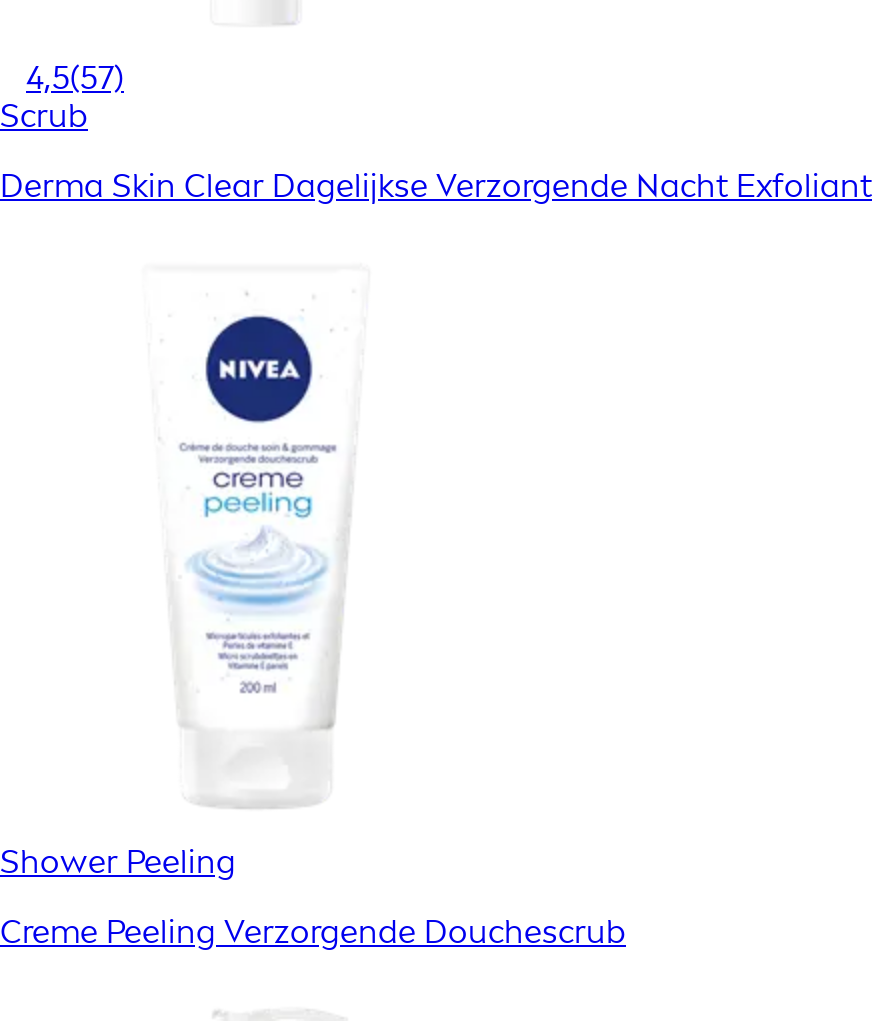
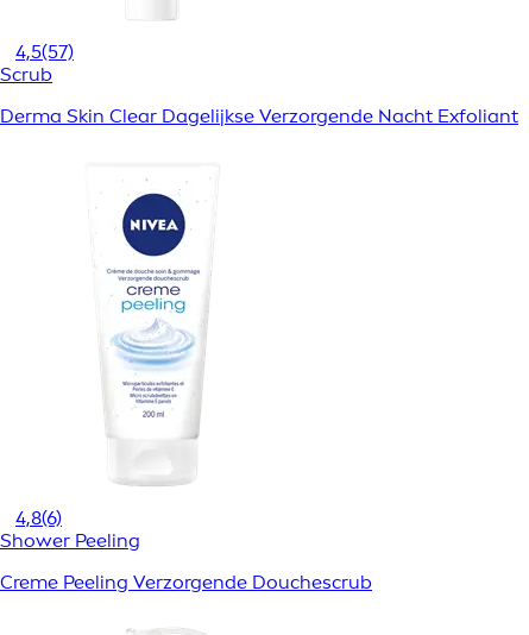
+ 4,8(6)
